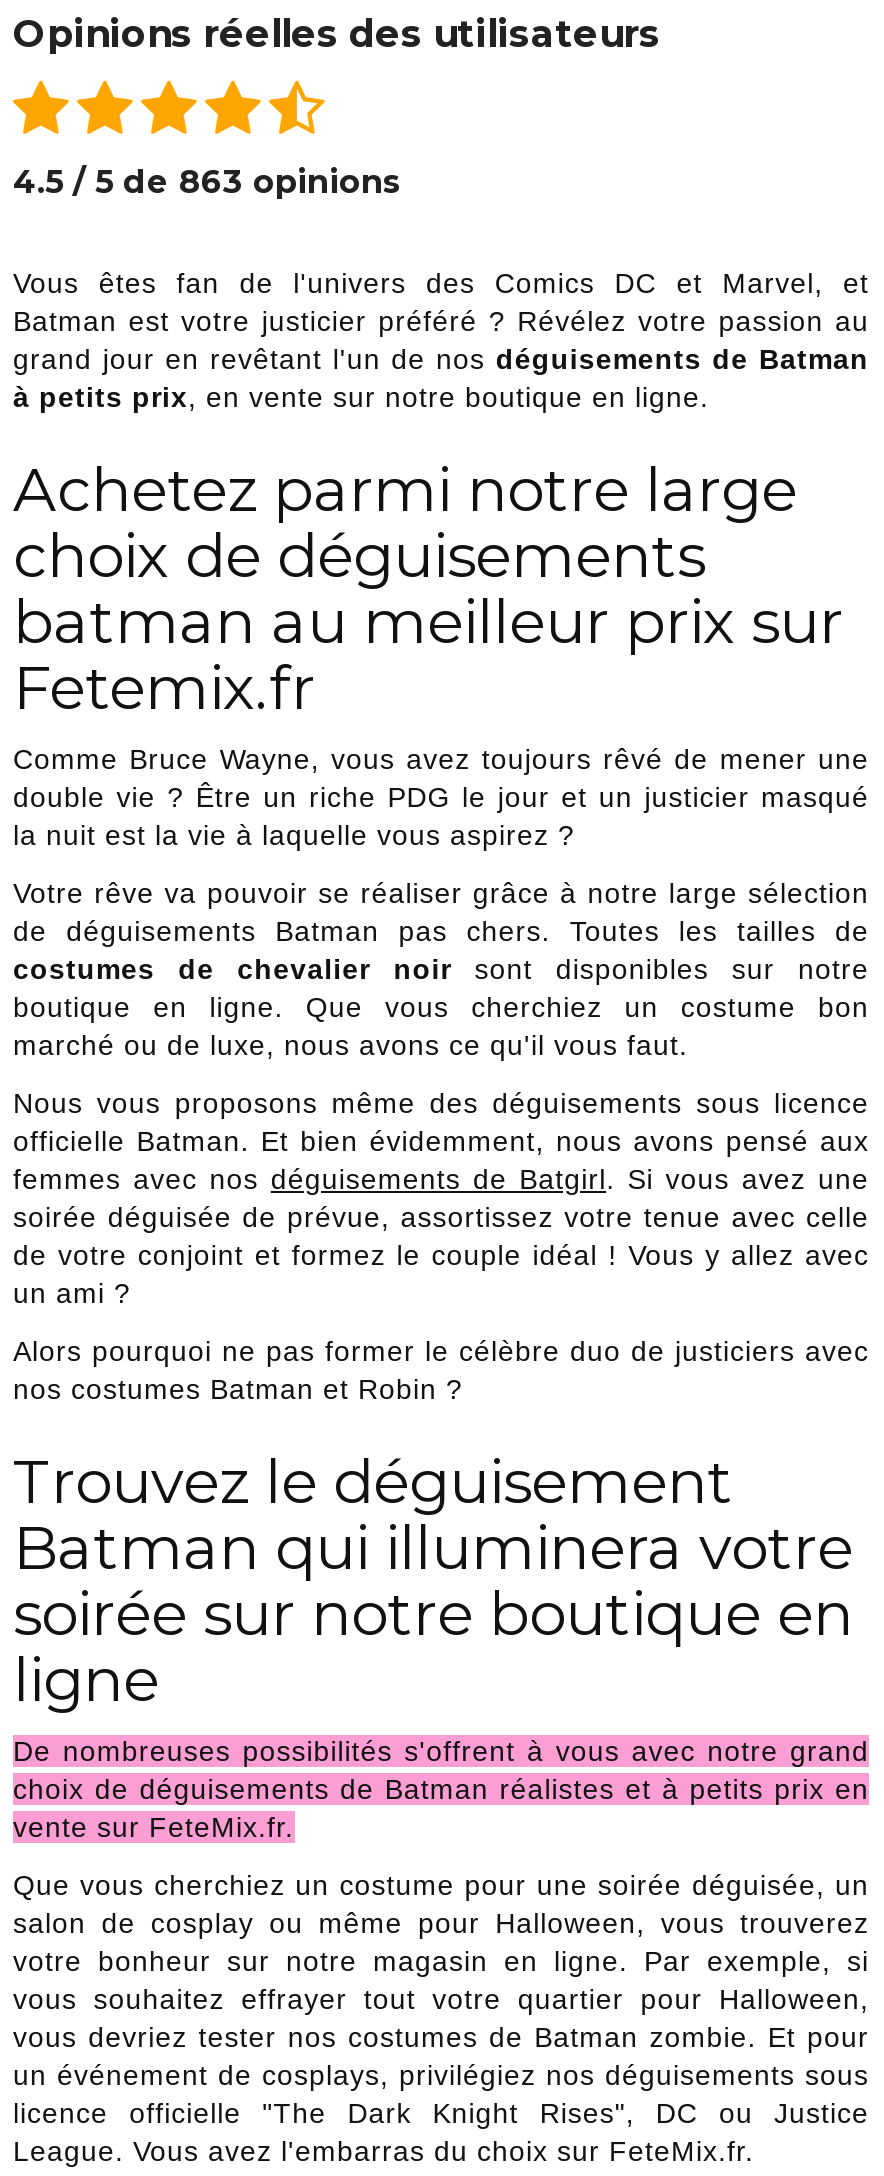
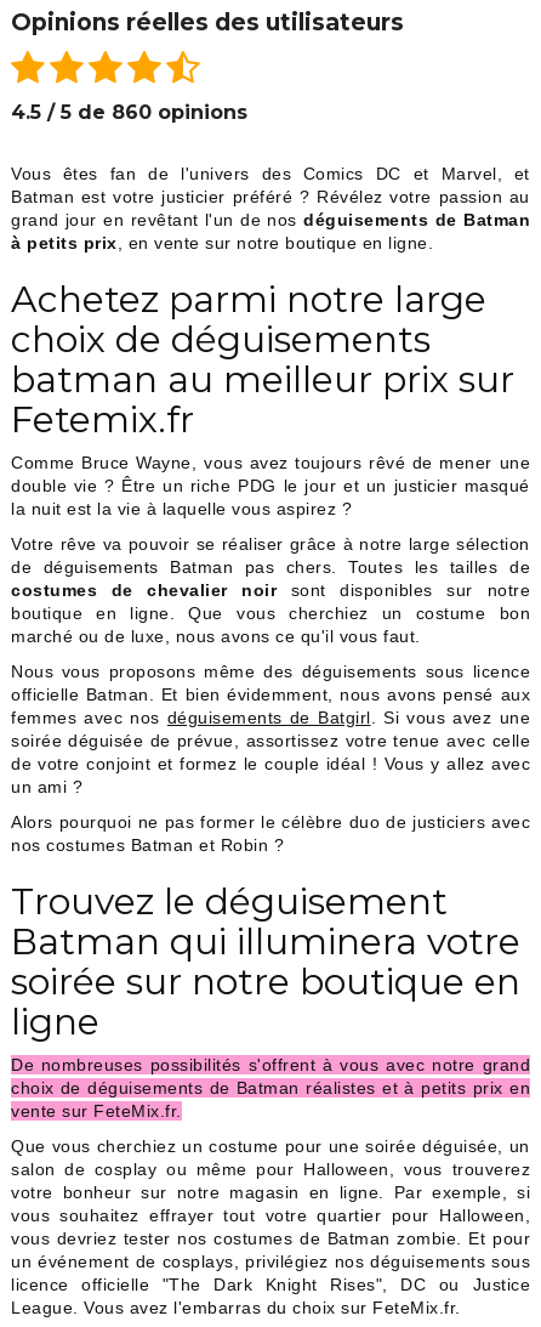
- 4.5 / 5 de 863 opinions
+ 4.5 / 5 de 860 opinions
